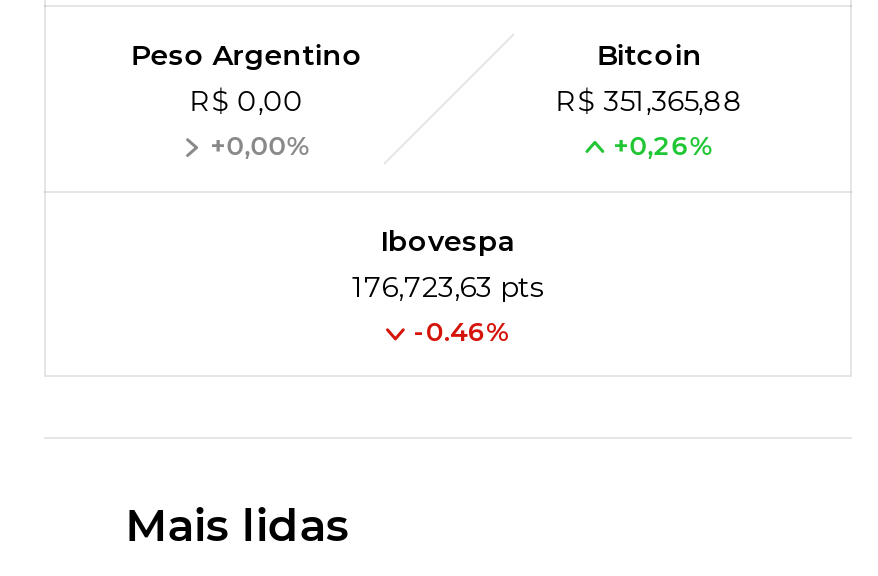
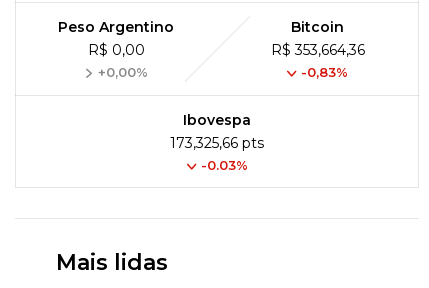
- R$ 351,365,88
+ R$ 353,664,36

- +0,26%
+ -0,83%

- 176,723,63 pts
+ 173,325,66 pts

- -0.46%
+ -0.03%
